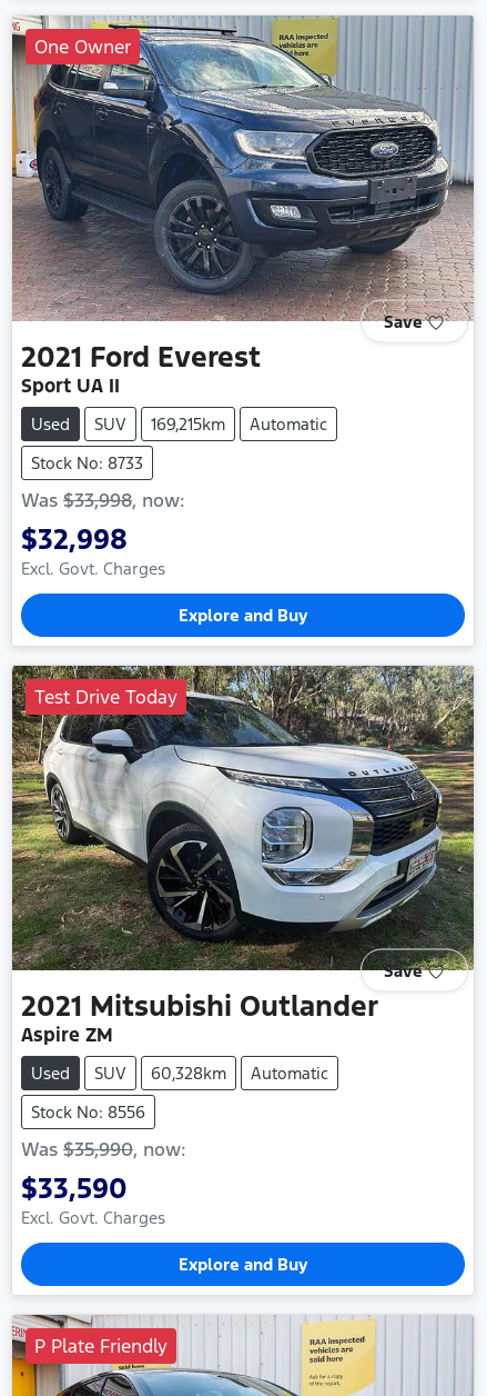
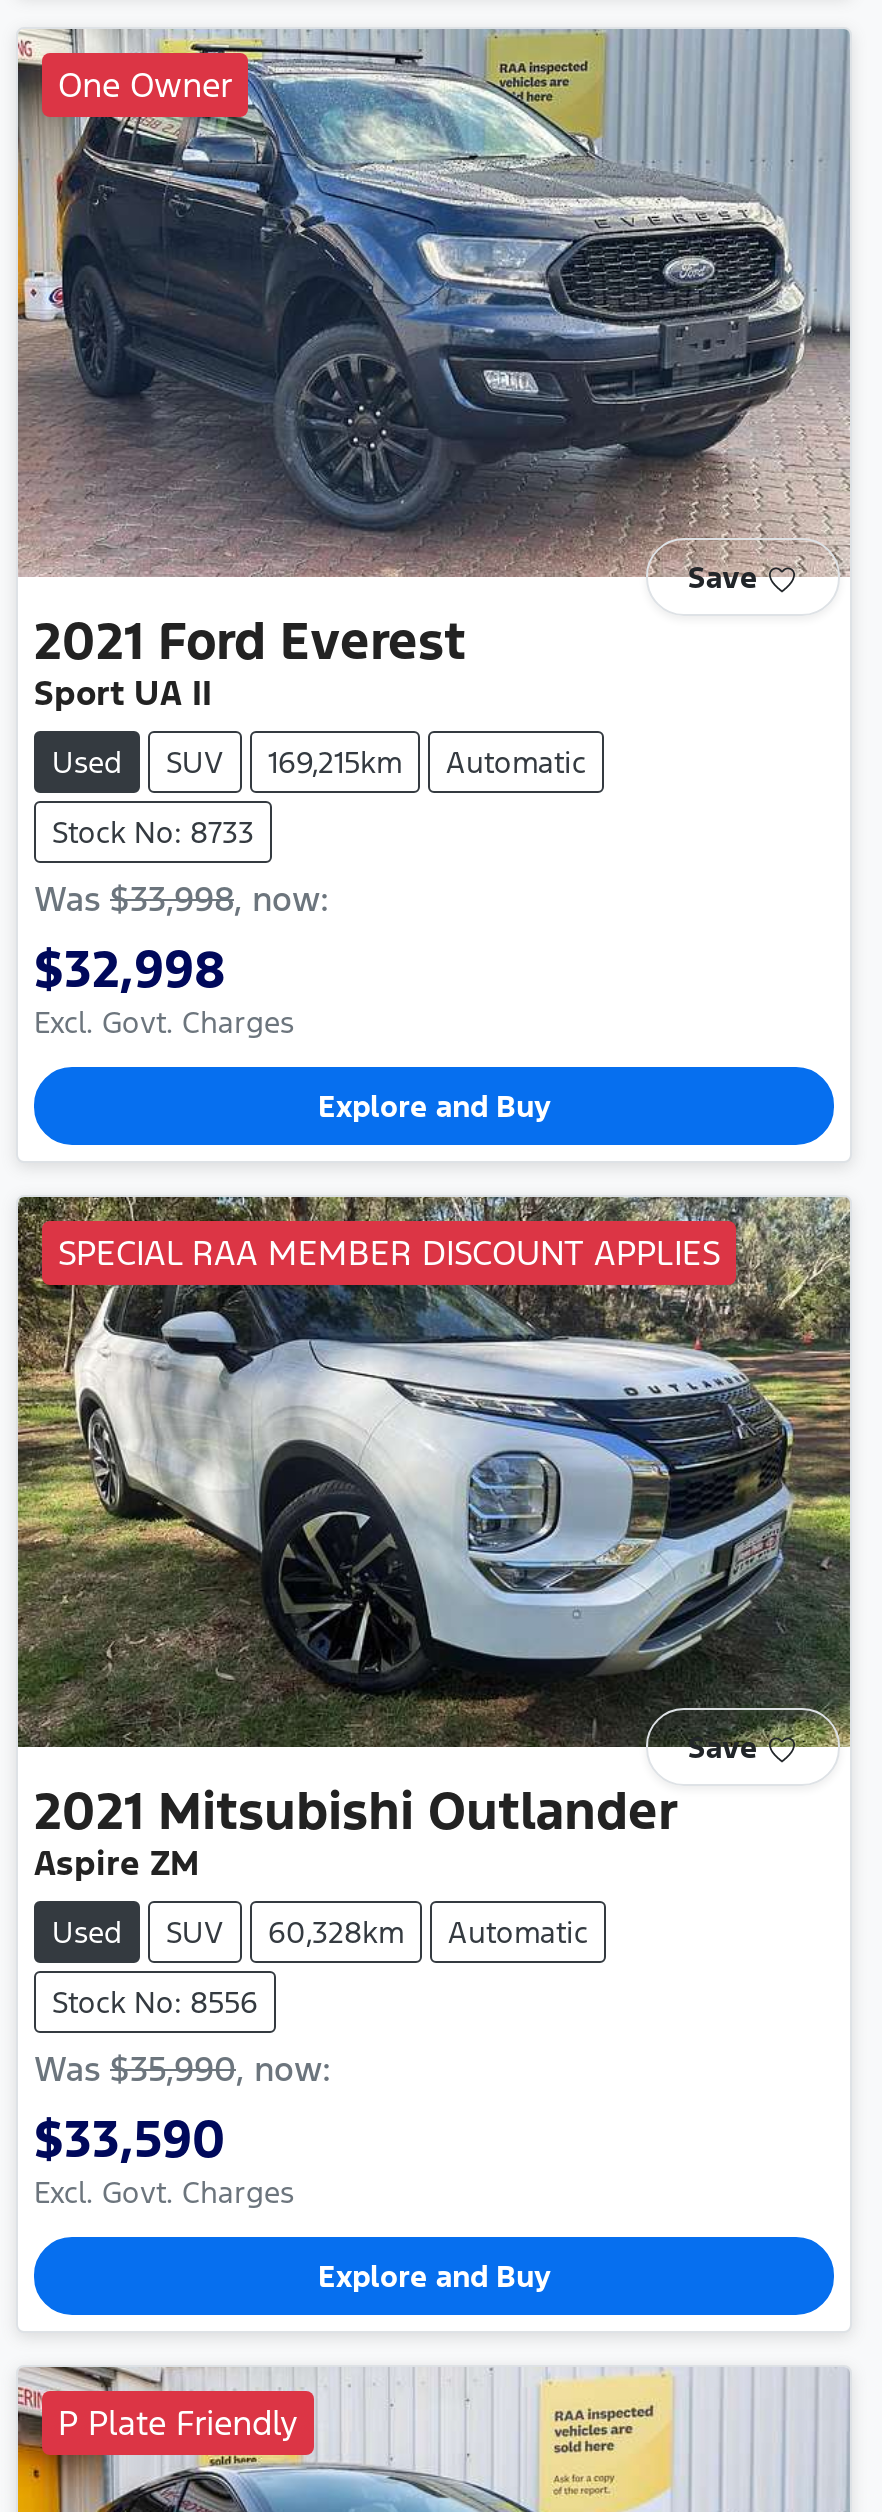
- Test Drive Today
+ SPECIAL RAA MEMBER DISCOUNT APPLIES
